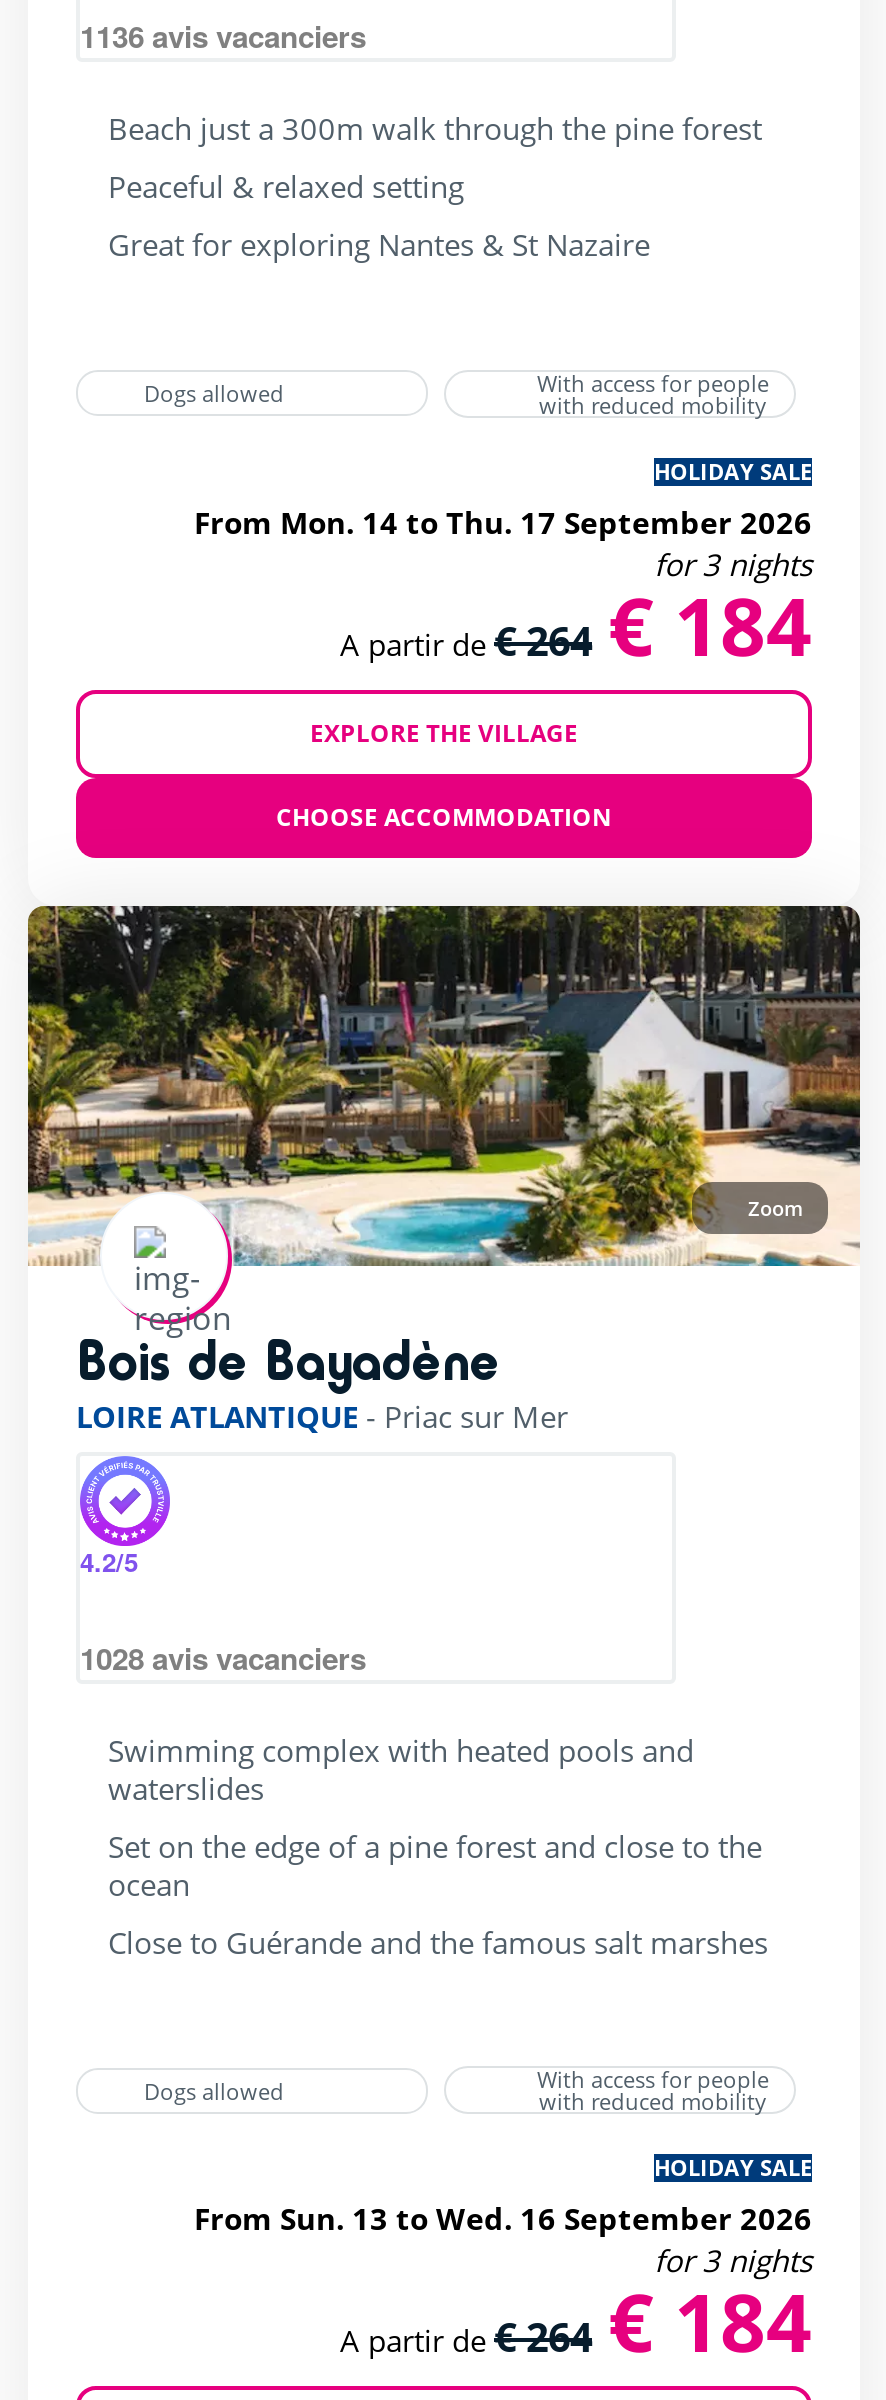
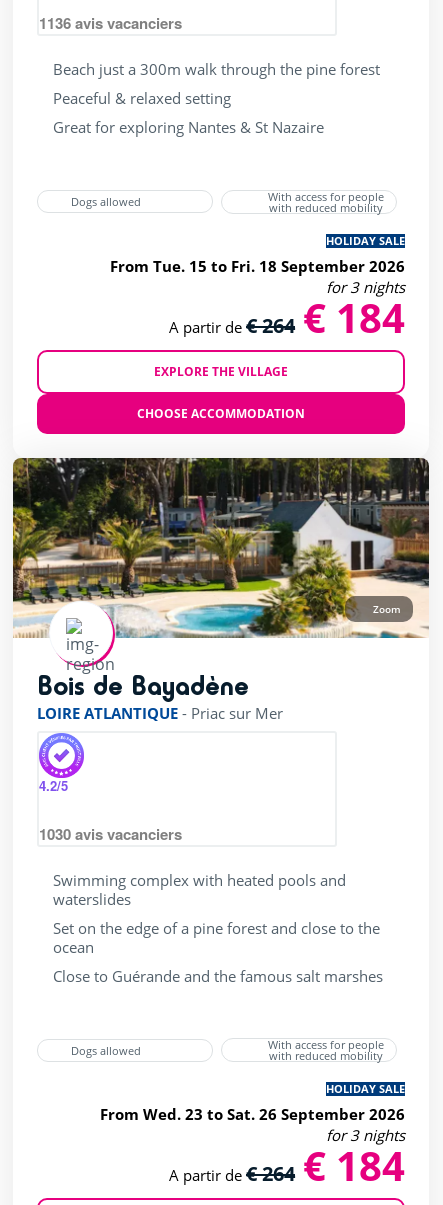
- From Mon. 14 to Thu. 17 September 2026
+ From Tue. 15 to Fri. 18 September 2026

- 1028 avis vacanciers
+ 1030 avis vacanciers

- From Sun. 13 to Wed. 16 September 2026
+ From Wed. 23 to Sat. 26 September 2026
